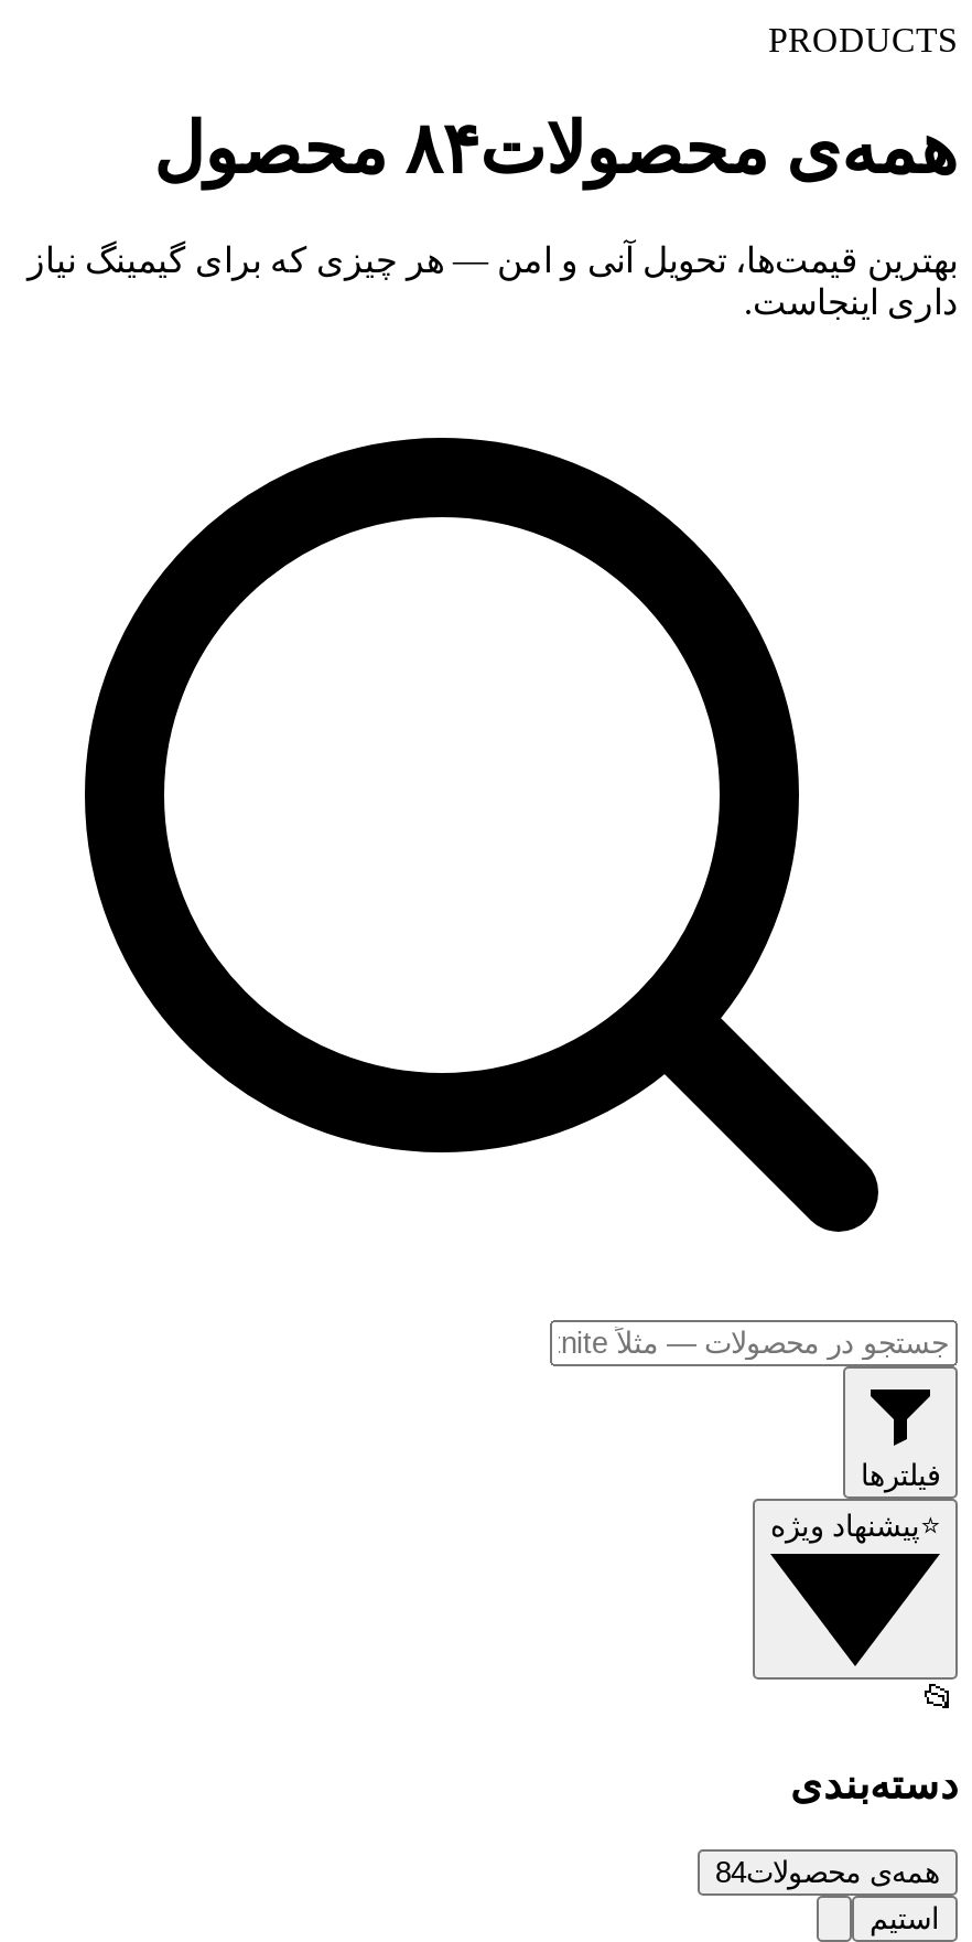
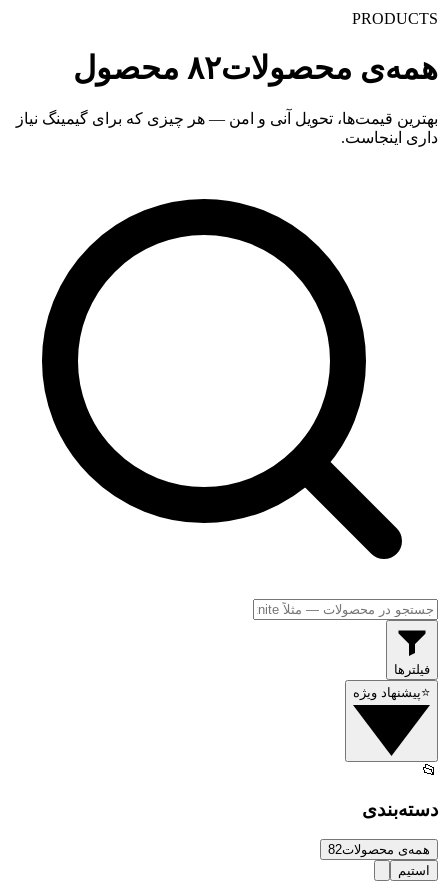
- همه‌ی محصولات۸۴ محصول
+ همه‌ی محصولات۸۲ محصول

- همه‌ی محصولات84
+ همه‌ی محصولات82
